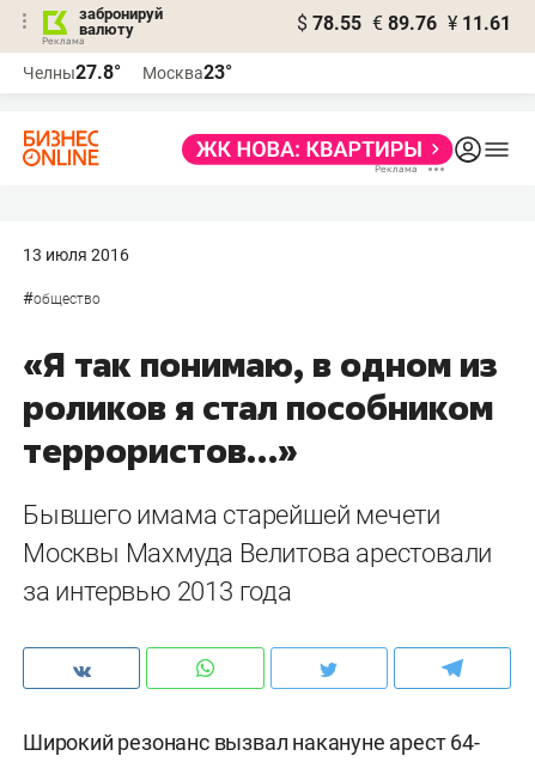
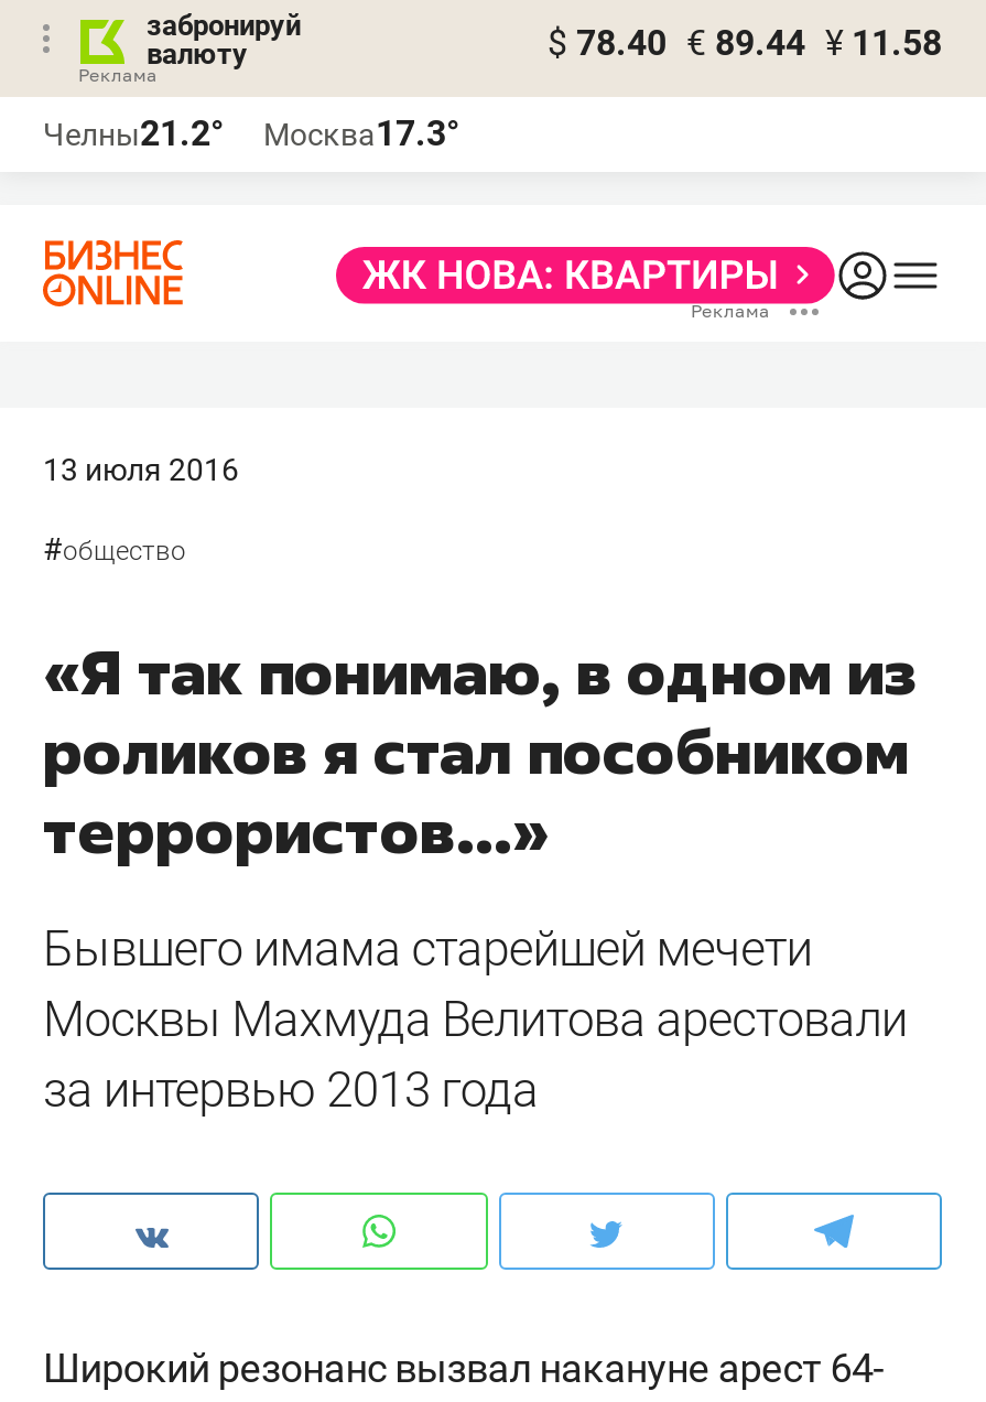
- $ 78.55 € 89.76 ¥ 11.61
+ $ 78.40 € 89.44 ¥ 11.58

- Челны27.8°
+ Челны21.2°

- Москва23°
+ Москва17.3°
